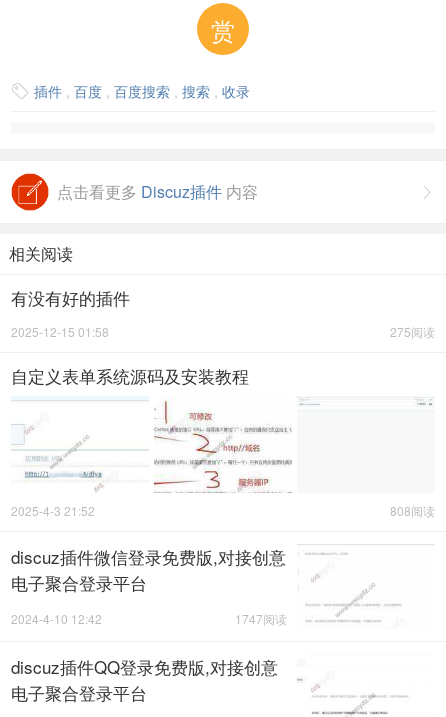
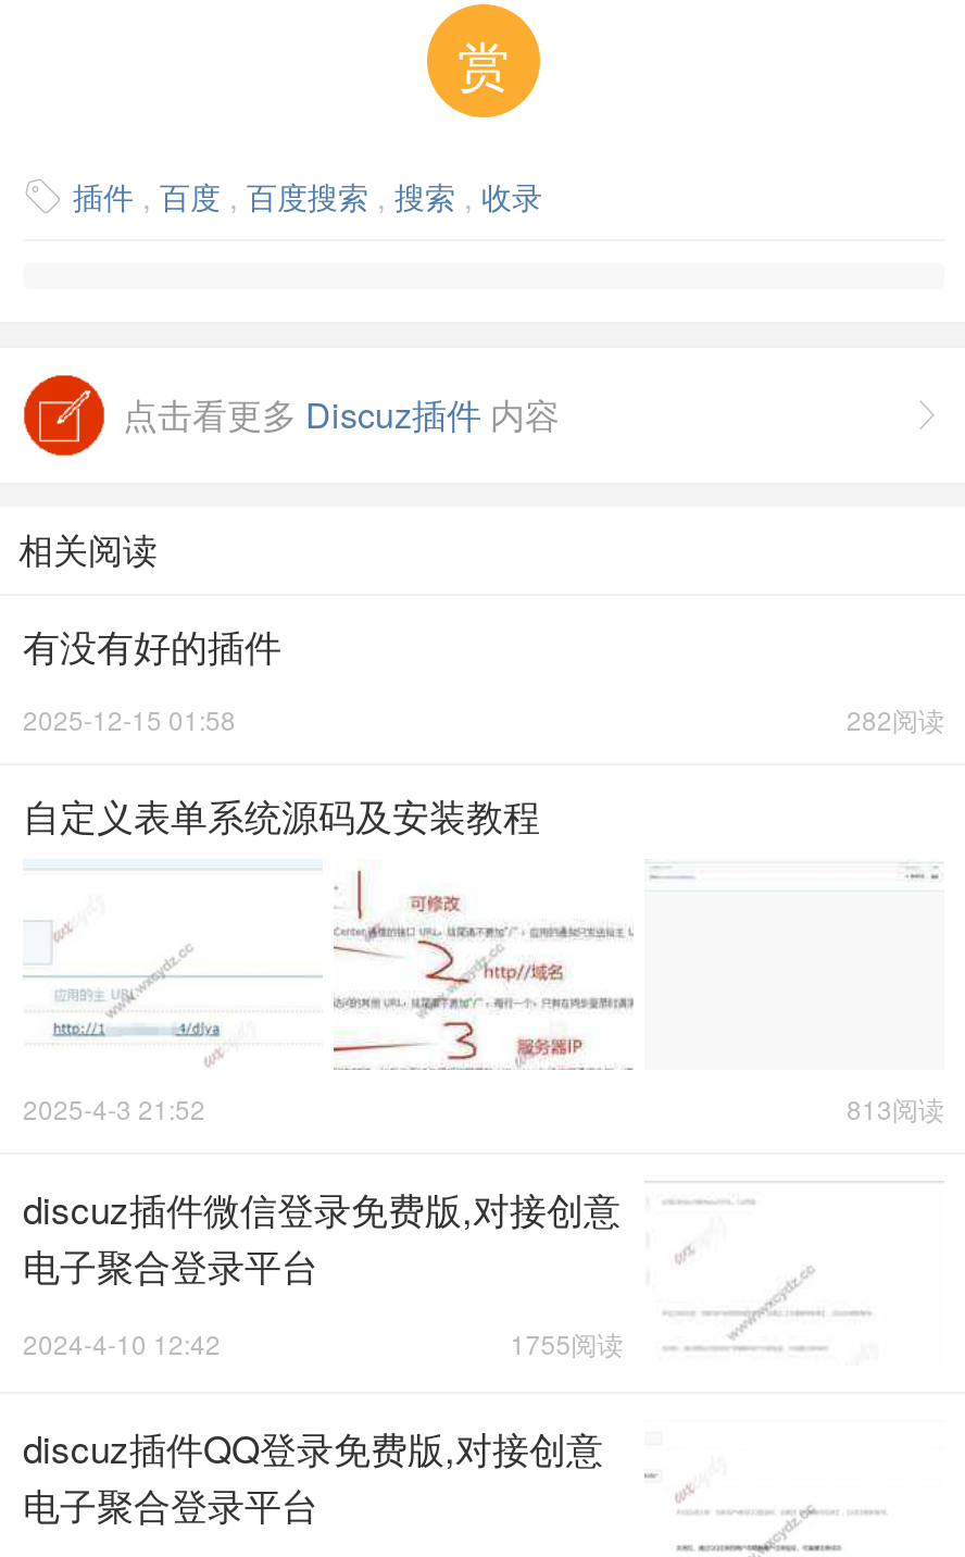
- 275阅读
+ 282阅读

- 808阅读
+ 813阅读

- 1747阅读
+ 1755阅读
